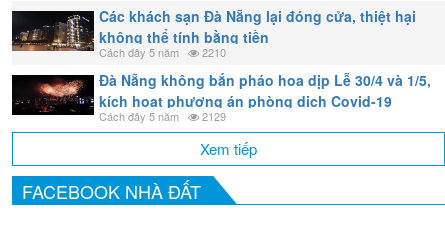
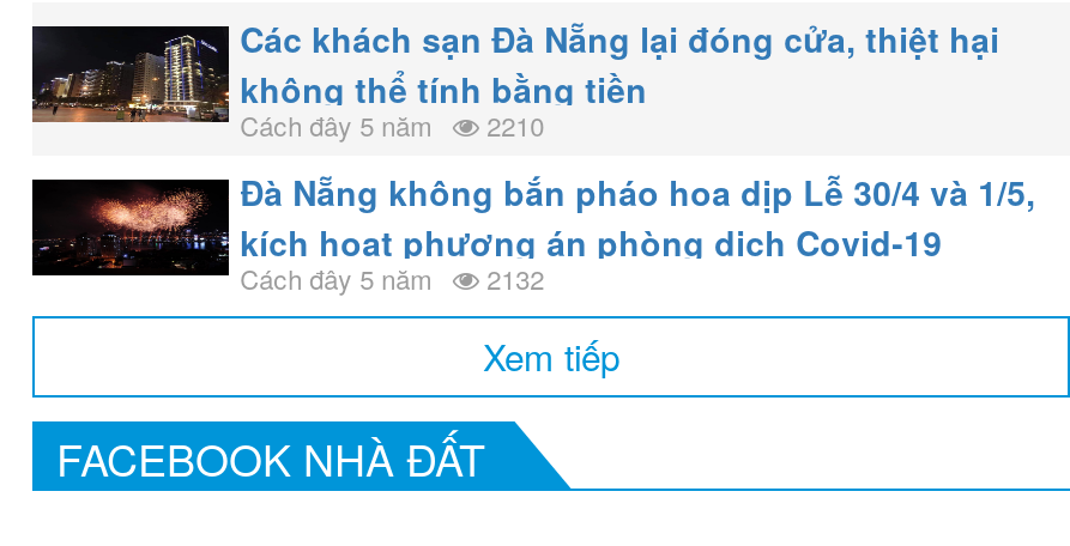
- Cách đây 5 năm 2129
+ Cách đây 5 năm 2132
